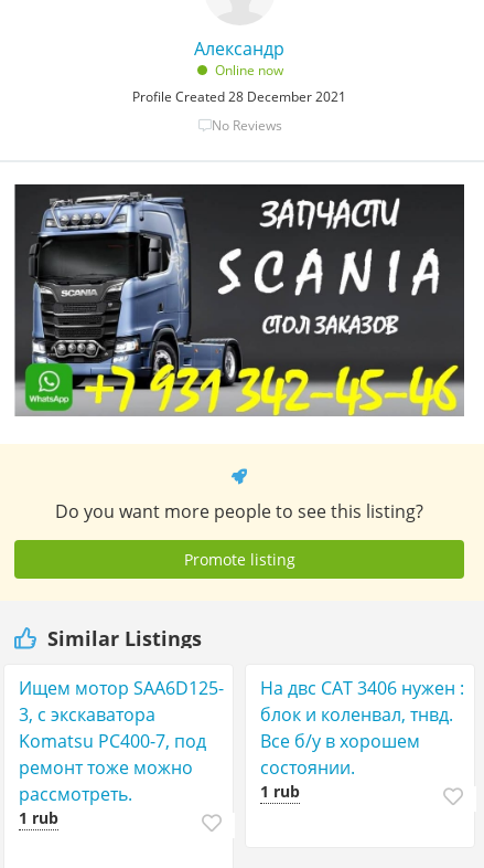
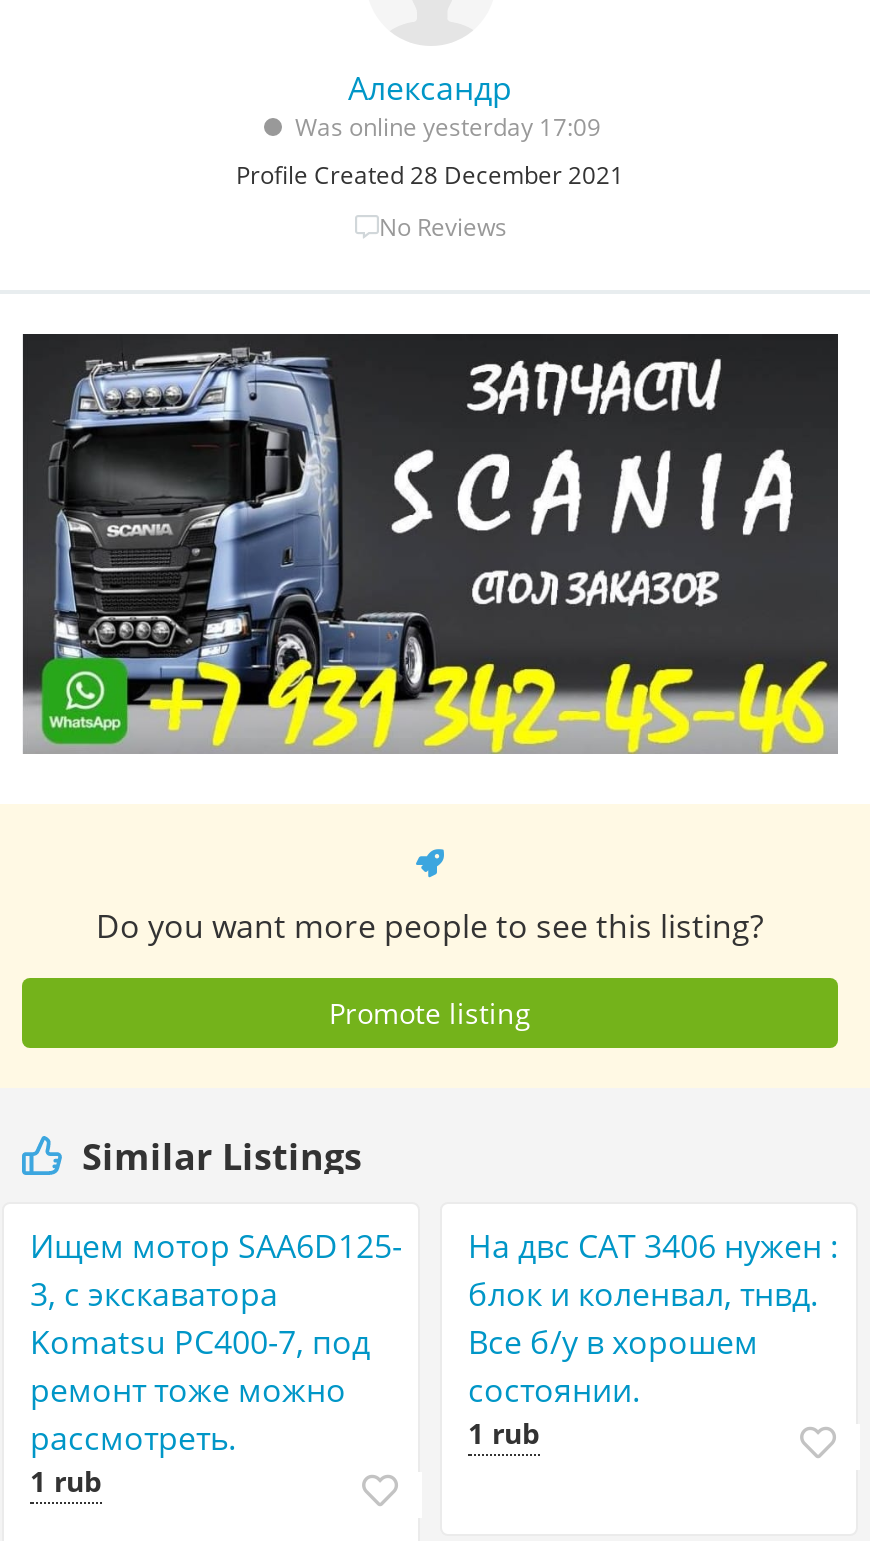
- Online now
+ Was online yesterday 17:09
